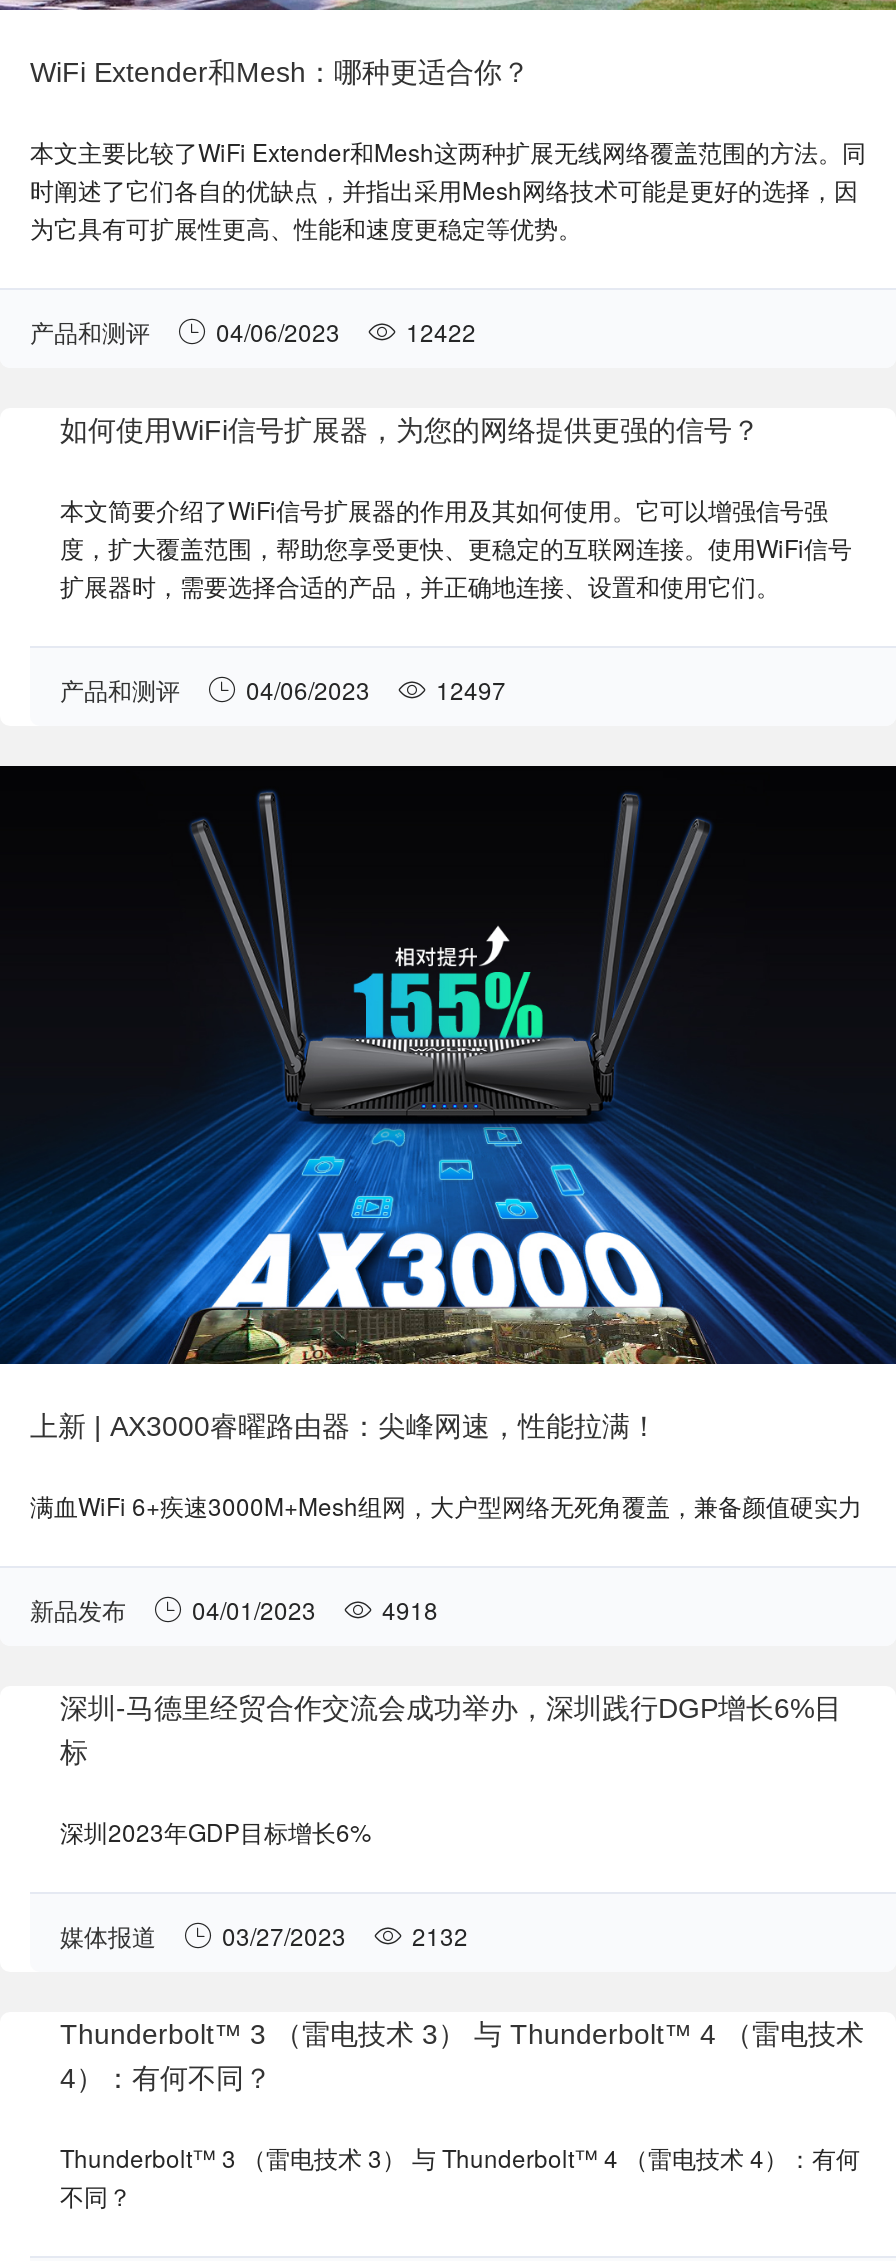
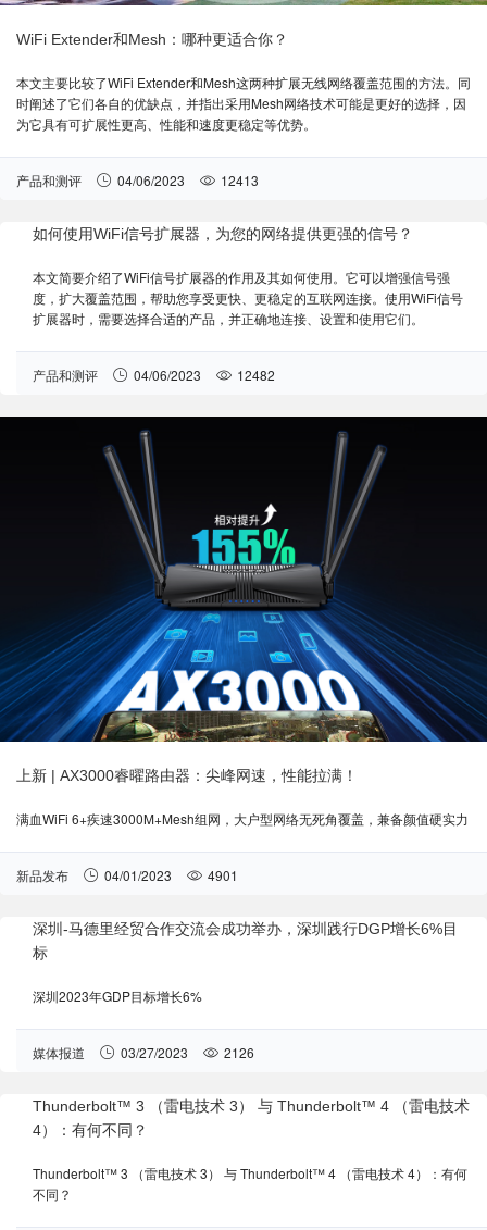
- 产品和测评 04/06/2023 12422
+ 产品和测评 04/06/2023 12413

- 产品和测评 04/06/2023 12497
+ 产品和测评 04/06/2023 12482

- 新品发布 04/01/2023 4918
+ 新品发布 04/01/2023 4901

- 媒体报道 03/27/2023 2132
+ 媒体报道 03/27/2023 2126
